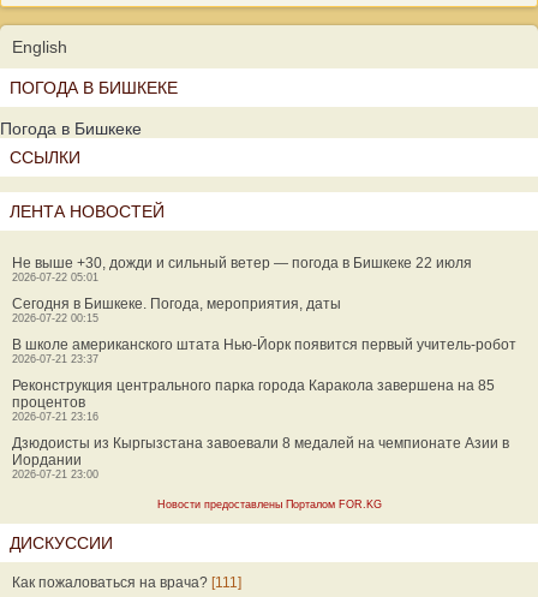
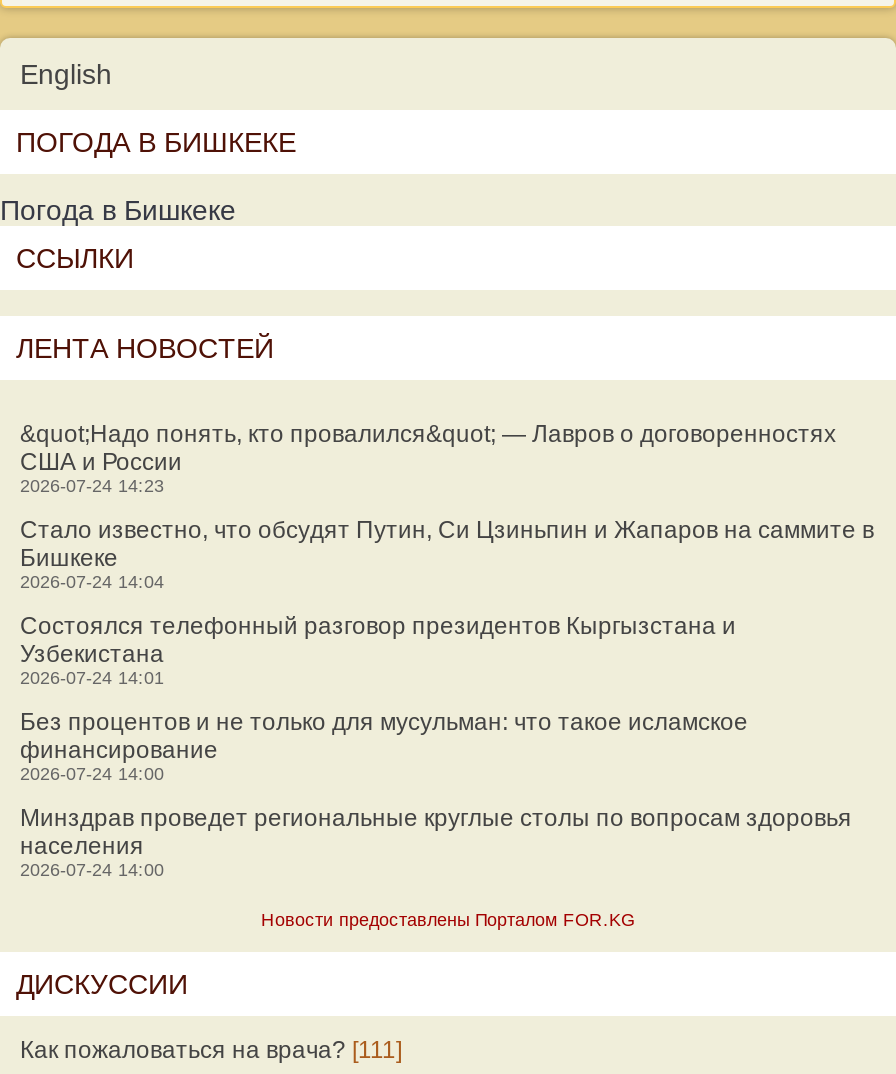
- Не выше +30, дожди и сильный ветер — погода в Бишкеке 22 июля
- 2026-07-22 05:01
+ &quot;Надо понять, кто провалился&quot; — Лавров о договоренностях
+ США и России
+ 2026-07-24 14:23

- Сегодня в Бишкеке. Погода, мероприятия, даты
- 2026-07-22 00:15
+ Стало известно, что обсудят Путин, Си Цзиньпин и Жапаров на саммите в
+ Бишкеке
+ 2026-07-24 14:04

- В школе американского штата Нью-Йорк появится первый учитель-робот
- 2026-07-21 23:37
+ Состоялся телефонный разговор президентов Кыргызстана и
+ Узбекистана
+ 2026-07-24 14:01

- Реконструкция центрального парка города Каракола завершена на 85
- процентов
- 2026-07-21 23:16
+ Без процентов и не только для мусульман: что такое исламское
+ финансирование
+ 2026-07-24 14:00

- Дзюдоисты из Кыргызстана завоевали 8 медалей на чемпионате Азии в
- Иордании
- 2026-07-21 23:00
+ Минздрав проведет региональные круглые столы по вопросам здоровья
+ населения
+ 2026-07-24 14:00
